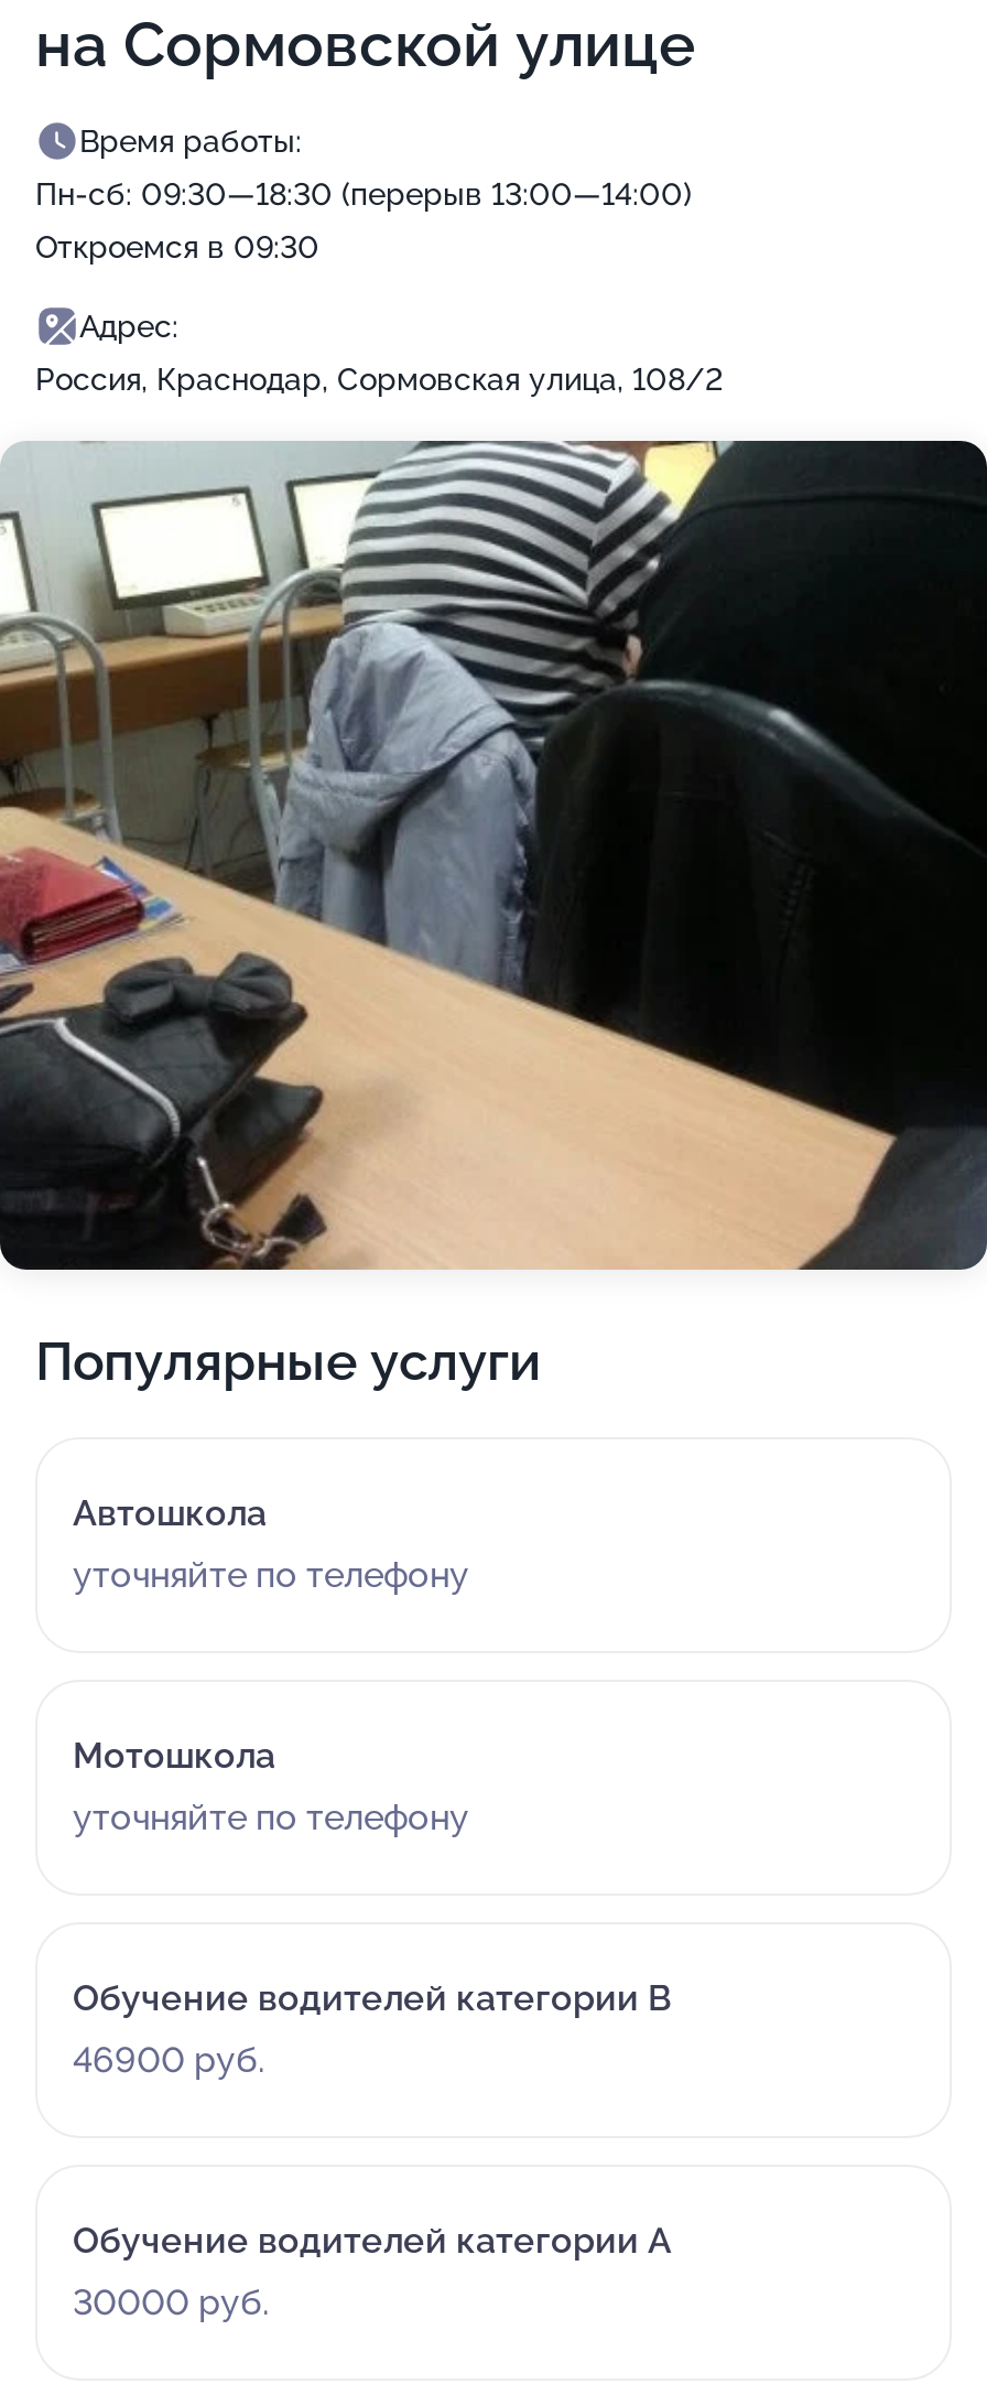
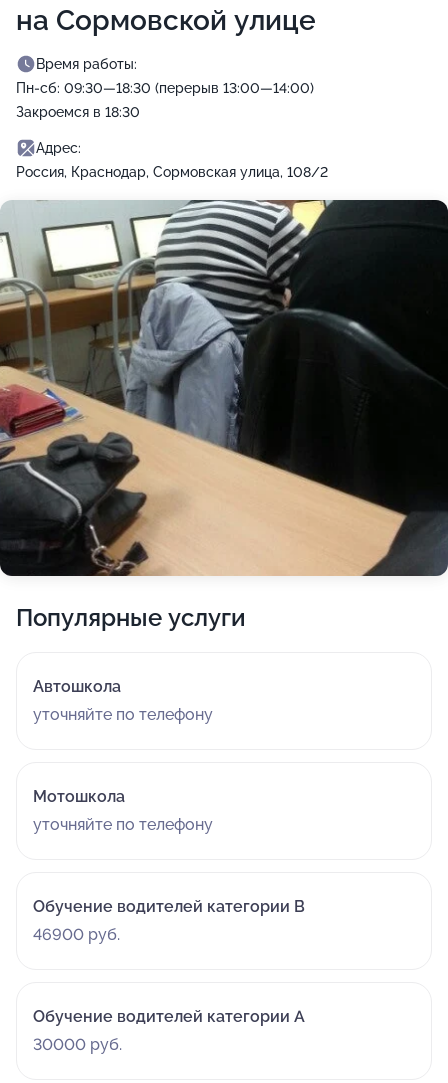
- Откроемся в 09:30
+ Закроемся в 18:30
